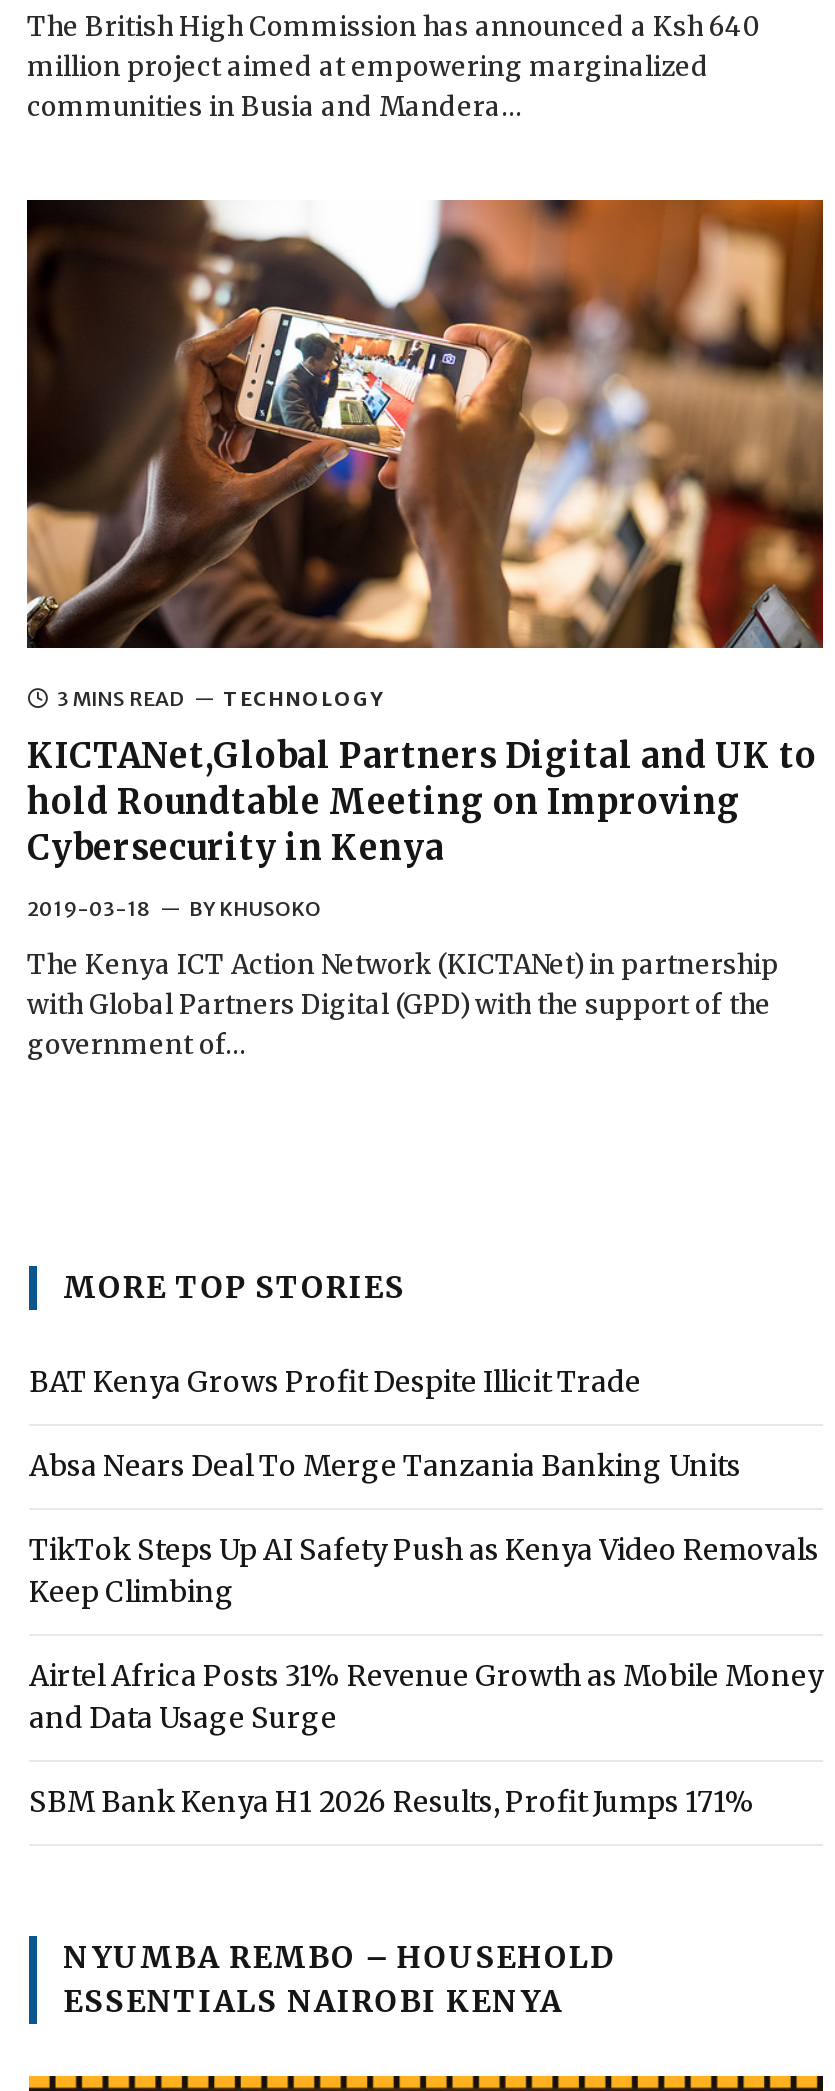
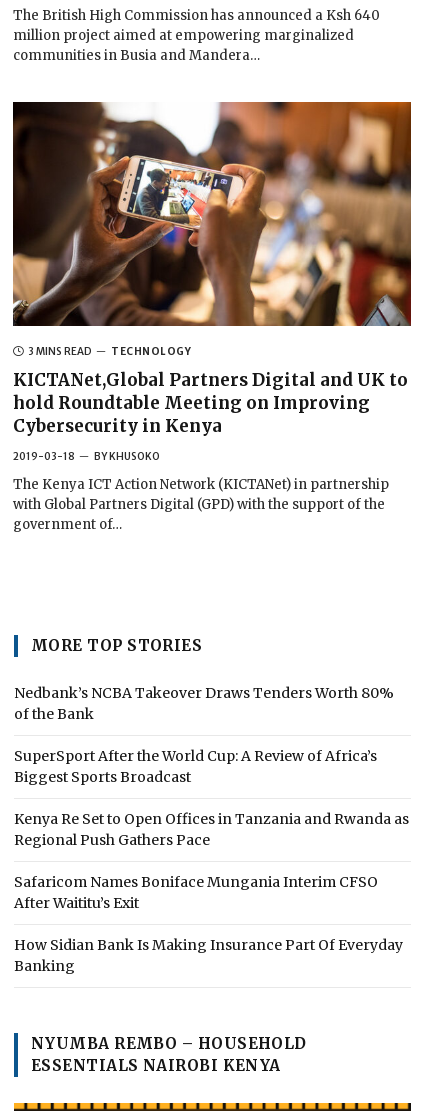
- BAT Kenya Grows Profit Despite Illicit Trade
+ Nedbank’s NCBA Takeover Draws Tenders Worth 80%
+ of the Bank

- Absa Nears Deal To Merge Tanzania Banking Units
+ SuperSport After the World Cup: A Review of Africa’s
+ Biggest Sports Broadcast

- TikTok Steps Up AI Safety Push as Kenya Video Removals
- Keep Climbing
+ Kenya Re Set to Open Offices in Tanzania and Rwanda as
+ Regional Push Gathers Pace

- Airtel Africa Posts 31% Revenue Growth as Mobile Money
- and Data Usage Surge
+ Safaricom Names Boniface Mungania Interim CFSO
+ After Waititu’s Exit

- SBM Bank Kenya H1 2026 Results, Profit Jumps 171%
+ How Sidian Bank Is Making Insurance Part Of Everyday
+ Banking
